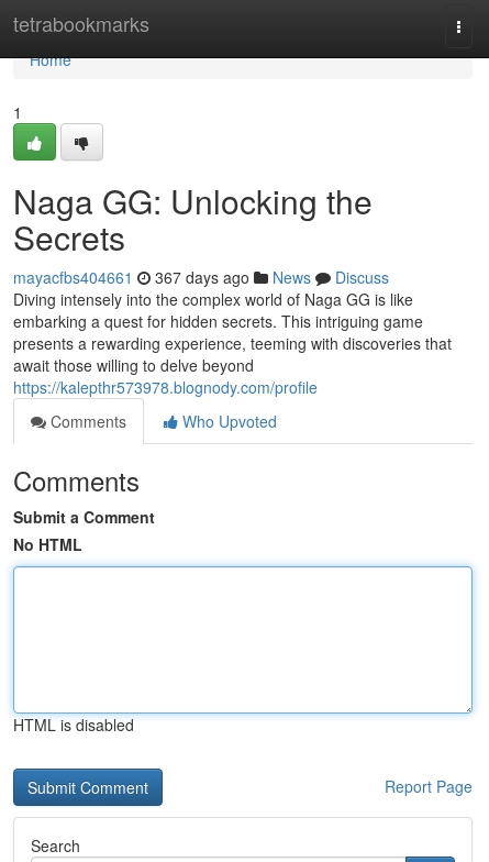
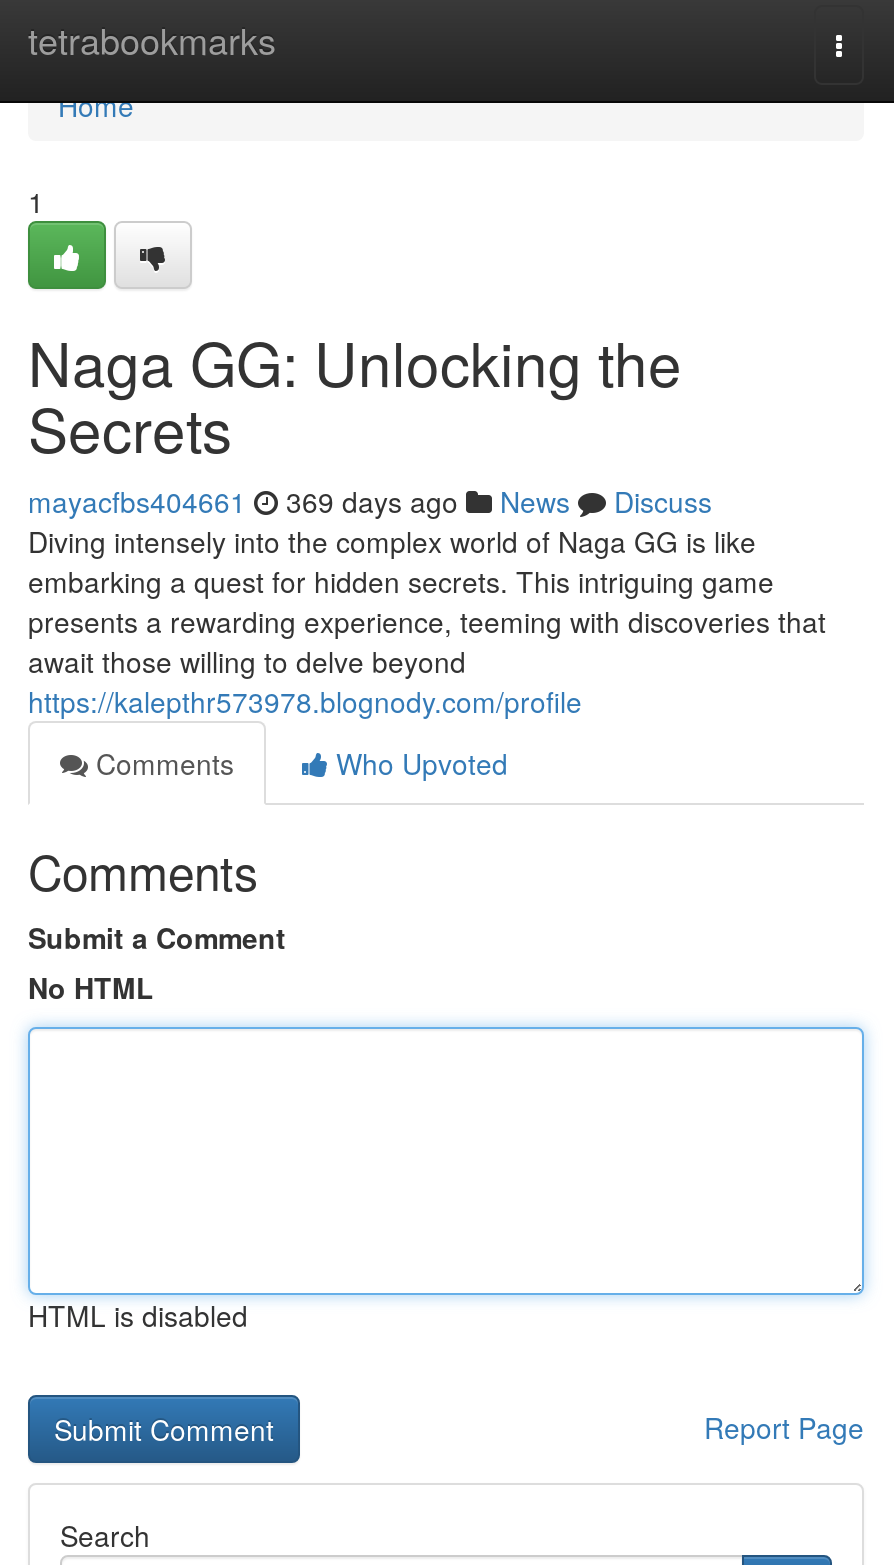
- mayacfbs404661 367 days ago News Discuss
+ mayacfbs404661 369 days ago News Discuss
